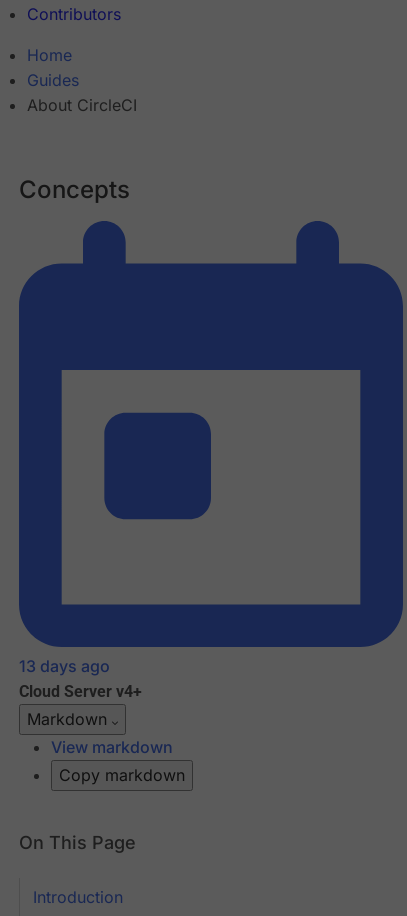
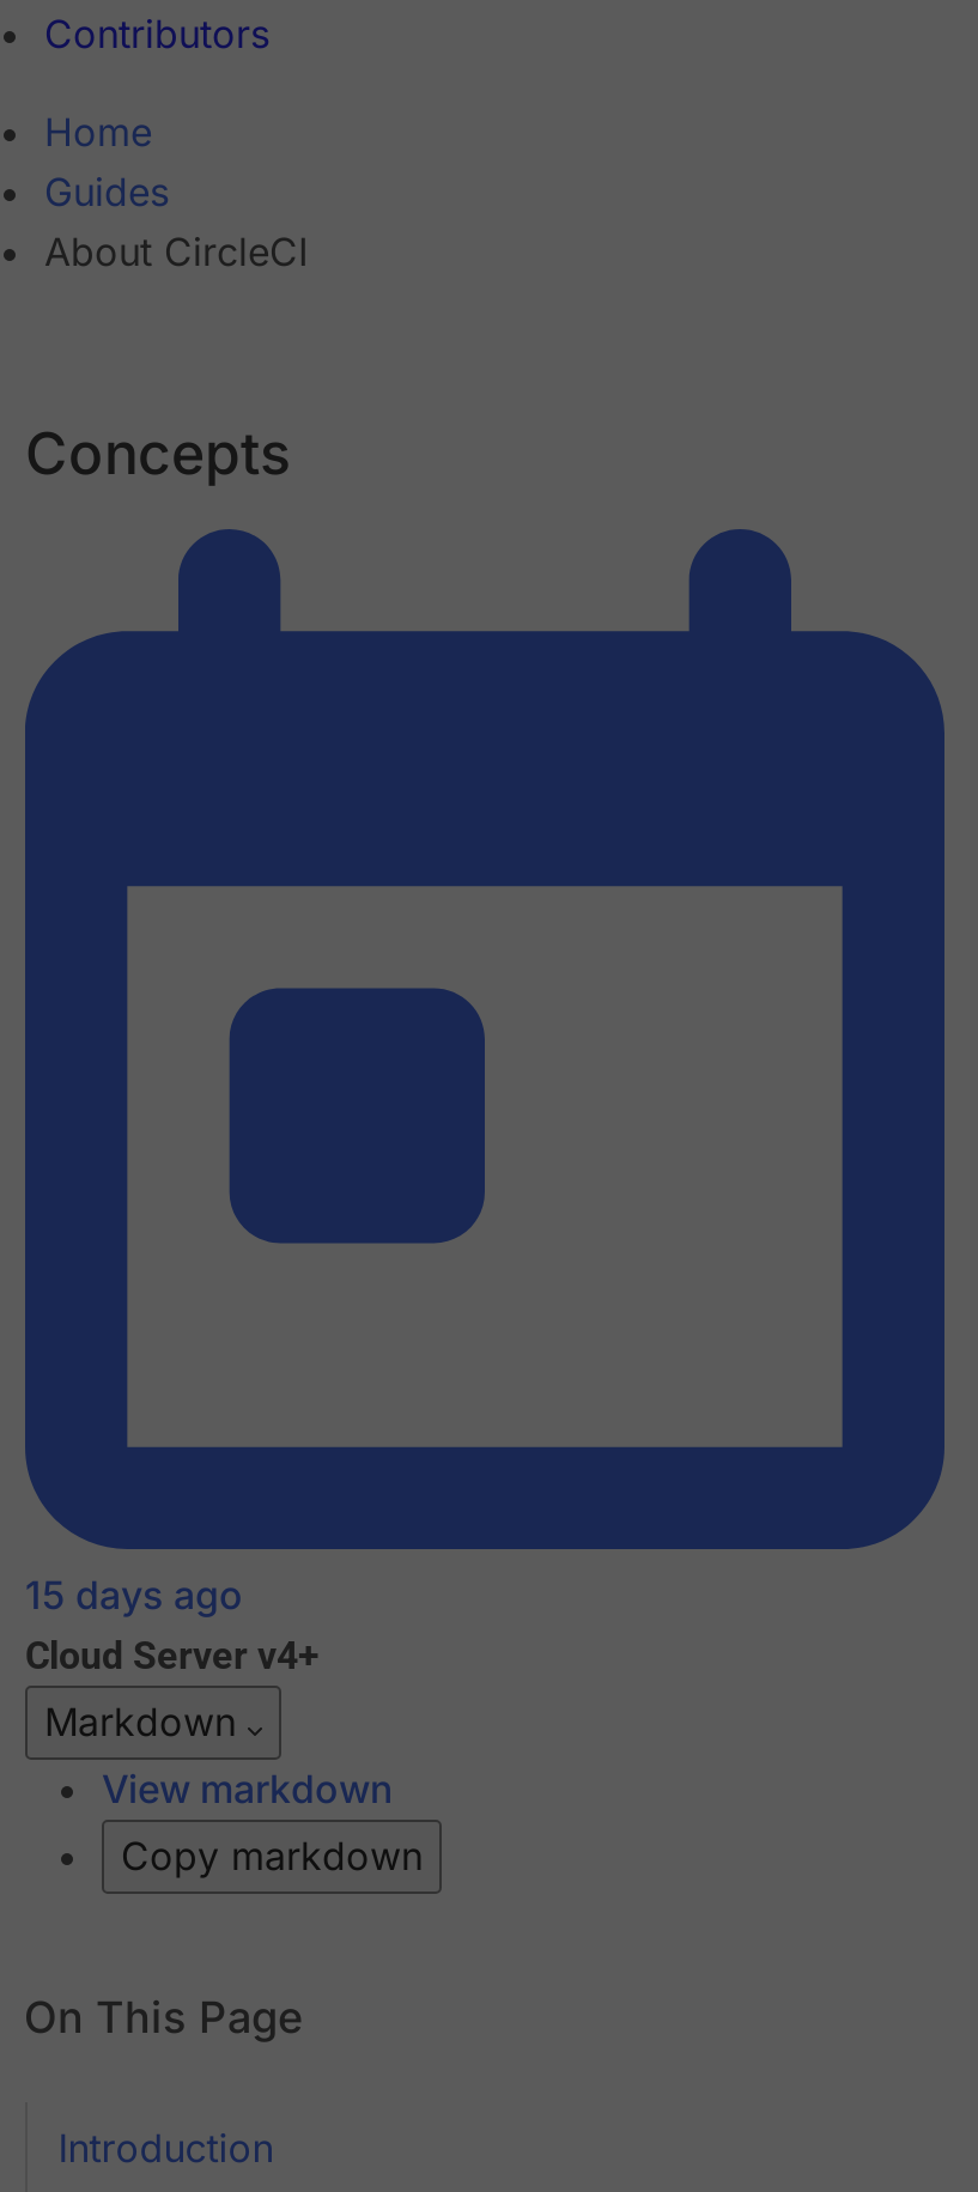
- 13 days ago
+ 15 days ago
